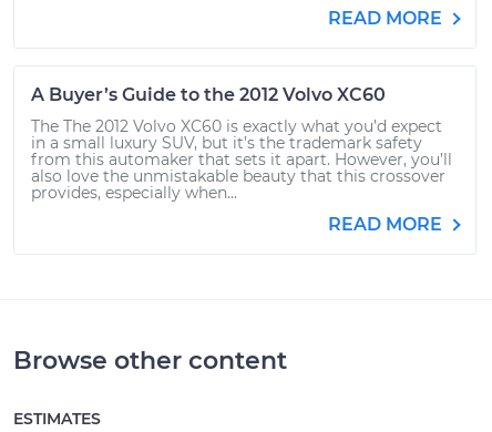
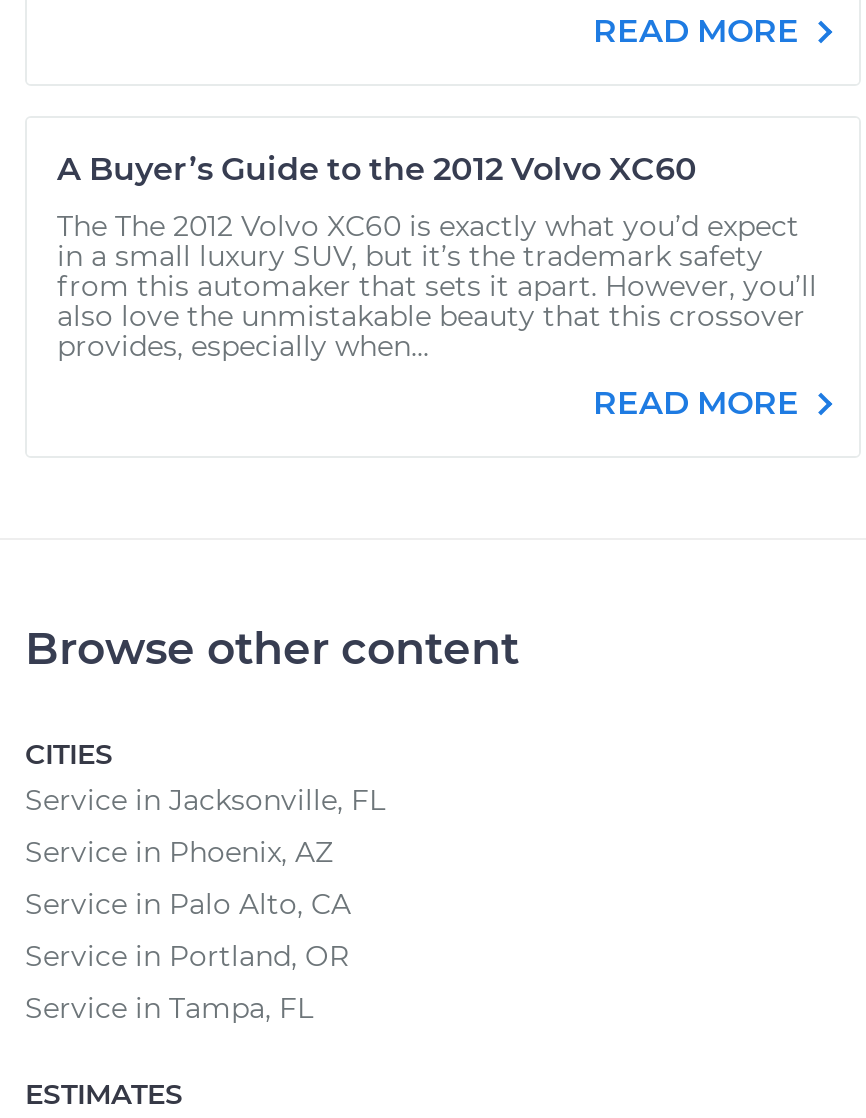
+ CITIES
+ Service in Jacksonville, FL
+ Service in Phoenix, AZ
+ Service in Palo Alto, CA
+ Service in Portland, OR
+ Service in Tampa, FL
